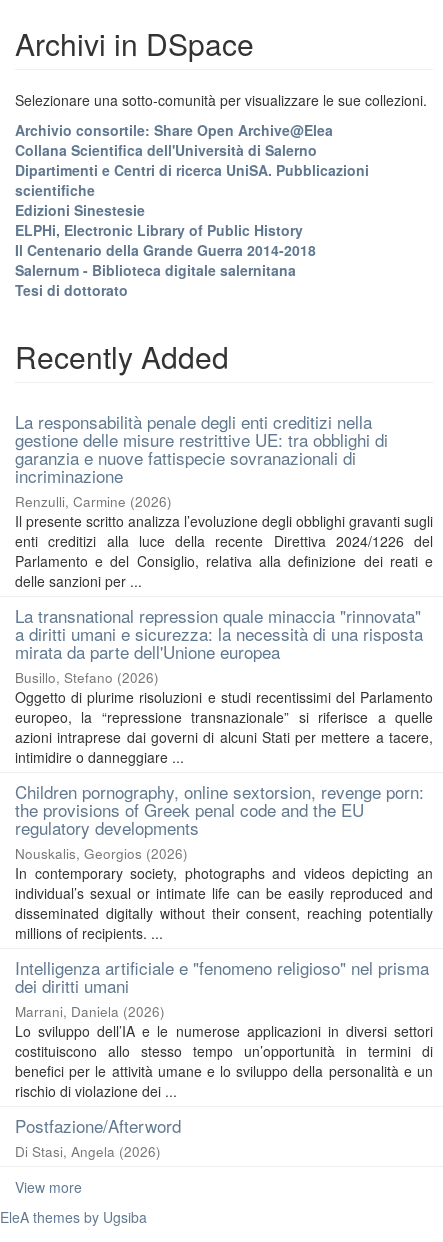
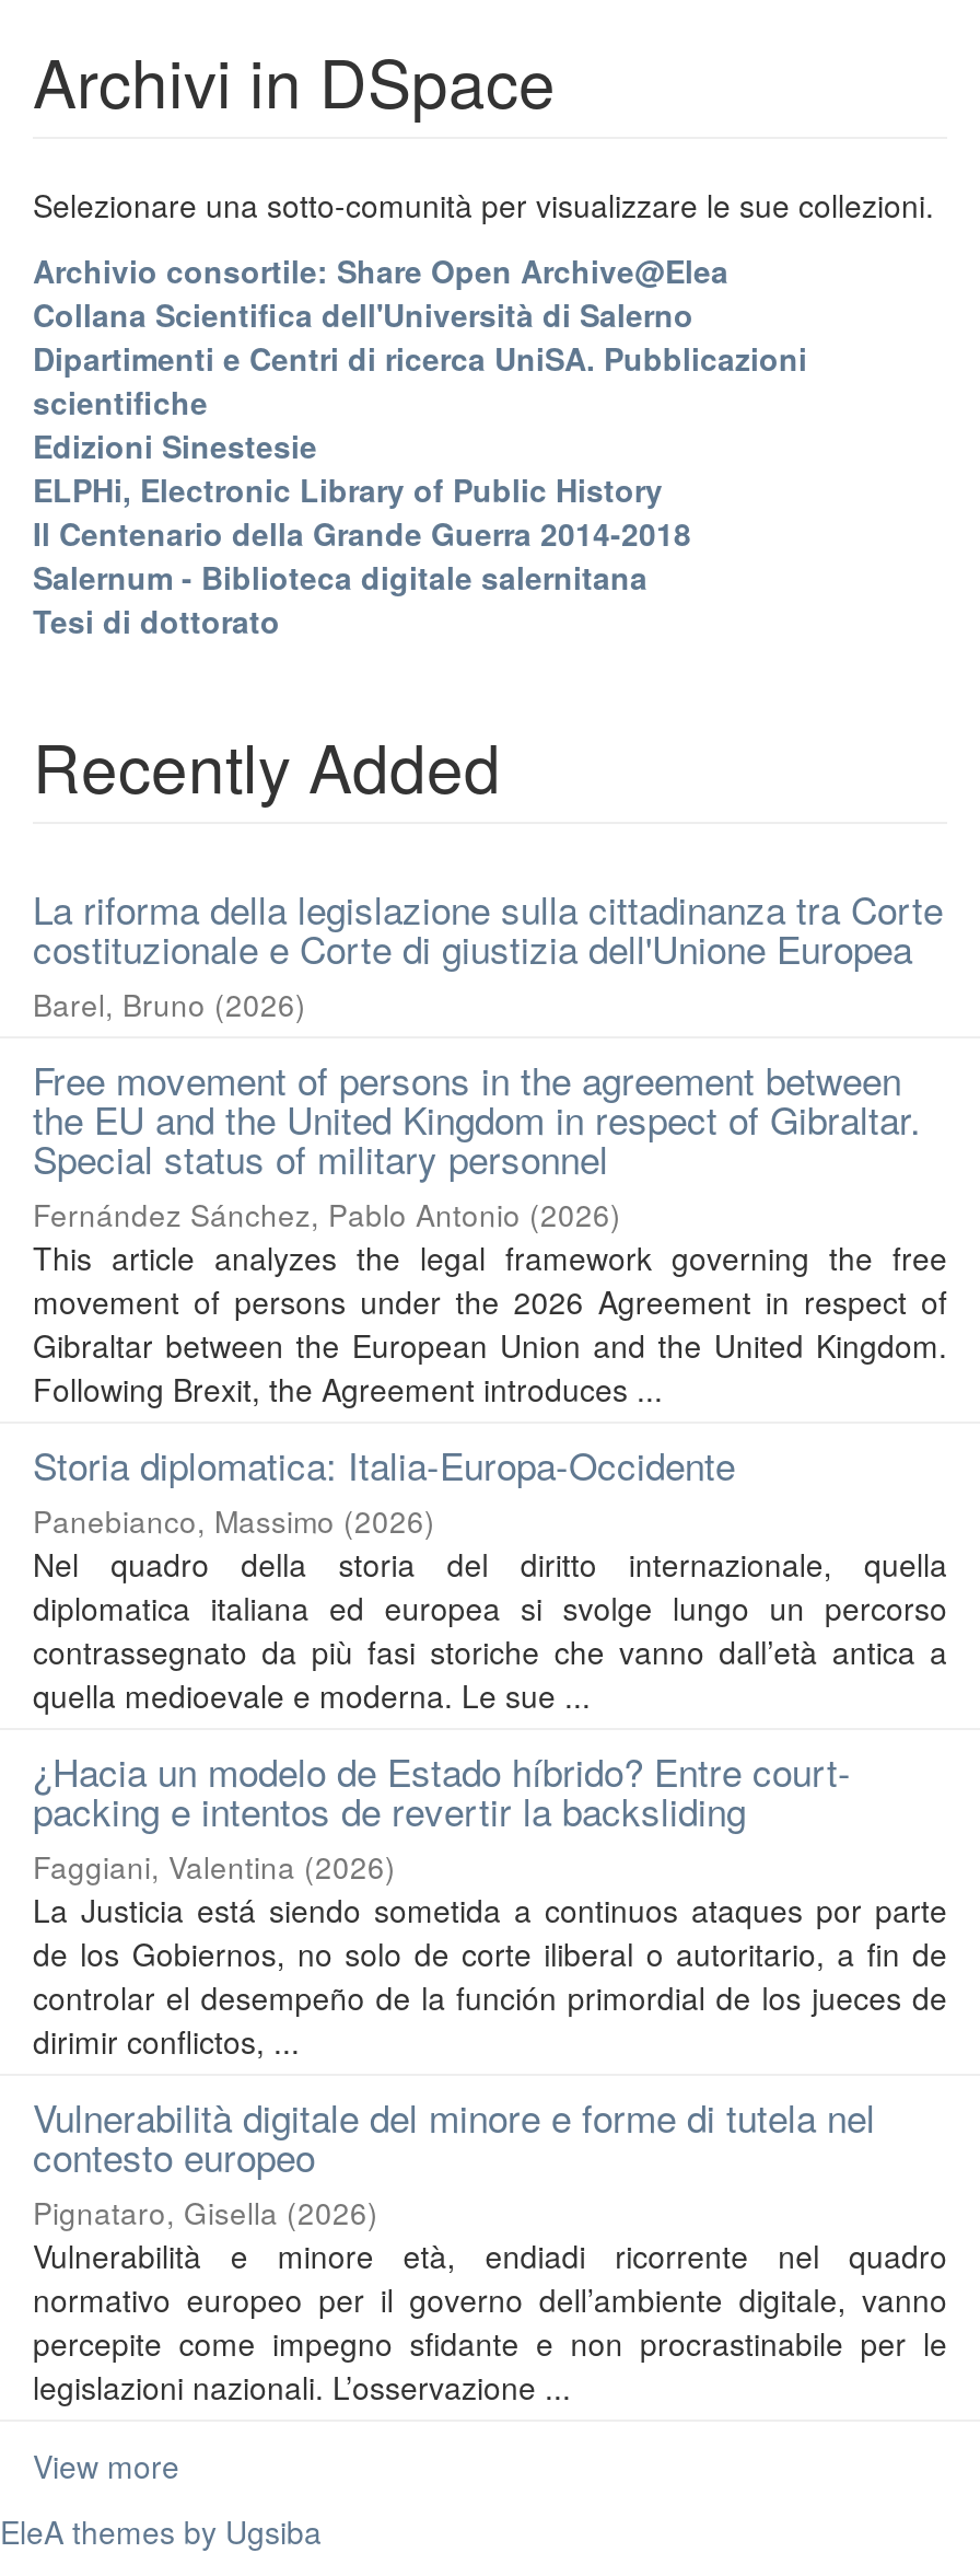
- La responsabilità penale degli enti creditizi nella
- gestione delle misure restrittive UE: tra obblighi di
- garanzia e nuove fattispecie sovranazionali di
- incriminazione
- Renzulli, Carmine (2026)
- Il presente scritto analizza l’evoluzione degli obblighi gravanti sugli
- enti creditizi alla luce della recente Direttiva 2024/1226 del
- Parlamento e del Consiglio, relativa alla definizione dei reati e
- delle sanzioni per ...
+ La riforma della legislazione sulla cittadinanza tra Corte
+ costituzionale e Corte di giustizia dell'Unione Europea
+ Barel, Bruno (2026)

- La transnational repression quale minaccia "rinnovata"
- a diritti umani e sicurezza: la necessità di una risposta
- mirata da parte dell'Unione europea
- Busillo, Stefano (2026)
- Oggetto di plurime risoluzioni e studi recentissimi del Parlamento
- europeo, la “repressione transnazionale” si riferisce a quelle
- azioni intraprese dai governi di alcuni Stati per mettere a tacere,
- intimidire o danneggiare ...
+ Free movement of persons in the agreement between
+ the EU and the United Kingdom in respect of Gibraltar.
+ Special status of military personnel
+ Fernández Sánchez, Pablo Antonio (2026)
+ This article analyzes the legal framework governing the free
+ movement of persons under the 2026 Agreement in respect of
+ Gibraltar between the European Union and the United Kingdom.
+ Following Brexit, the Agreement introduces ...

- Children pornography, online sextorsion, revenge porn:
- the provisions of Greek penal code and the EU
- regulatory developments
- Nouskalis, Georgios (2026)
- In contemporary society, photographs and videos depicting an
- individual’s sexual or intimate life can be easily reproduced and
- disseminated digitally without their consent, reaching potentially
- millions of recipients. ...
+ Storia diplomatica: Italia-Europa-Occidente
+ Panebianco, Massimo (2026)
+ Nel quadro della storia del diritto internazionale, quella
+ diplomatica italiana ed europea si svolge lungo un percorso
+ contrassegnato da più fasi storiche che vanno dall’età antica a
+ quella medioevale e moderna. Le sue ...

- Intelligenza artificiale e "fenomeno religioso" nel prisma
- dei diritti umani
- Marrani, Daniela (2026)
- Lo sviluppo dell’IA e le numerose applicazioni in diversi settori
- costituiscono allo stesso tempo un’opportunità in termini di
- benefici per le attività umane e lo sviluppo della personalità e un
- rischio di violazione dei ...
+ ¿Hacia un modelo de Estado híbrido? Entre court-
+ packing e intentos de revertir la backsliding
+ Faggiani, Valentina (2026)
+ La Justicia está siendo sometida a continuos ataques por parte
+ de los Gobiernos, no solo de corte iliberal o autoritario, a fin de
+ controlar el desempeño de la función primordial de los jueces de
+ dirimir conflictos, ...

- Postfazione/Afterword
- Di Stasi, Angela (2026)
+ Vulnerabilità digitale del minore e forme di tutela nel
+ contesto europeo
+ Pignataro, Gisella (2026)
+ Vulnerabilità e minore età, endiadi ricorrente nel quadro
+ normativo europeo per il governo dell’ambiente digitale, vanno
+ percepite come impegno sfidante e non procrastinabile per le
+ legislazioni nazionali. L’osservazione ...
